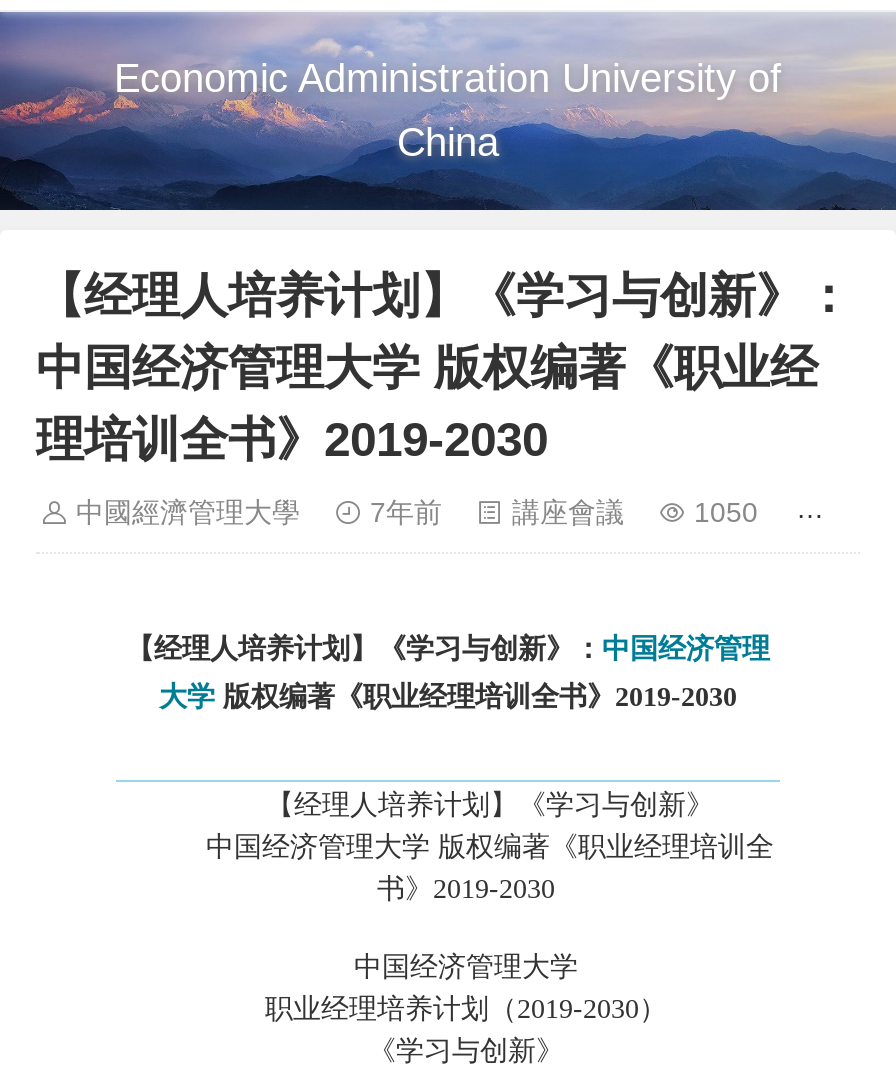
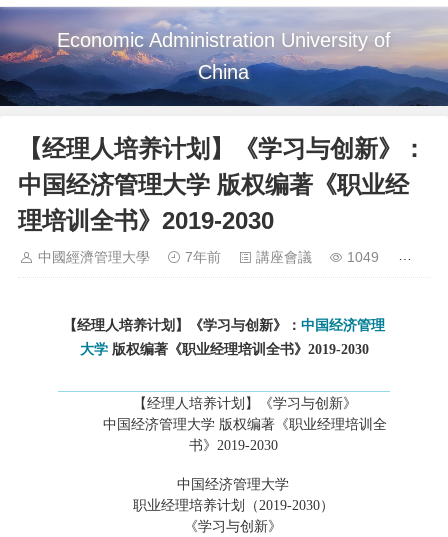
- 1050
+ 1049
